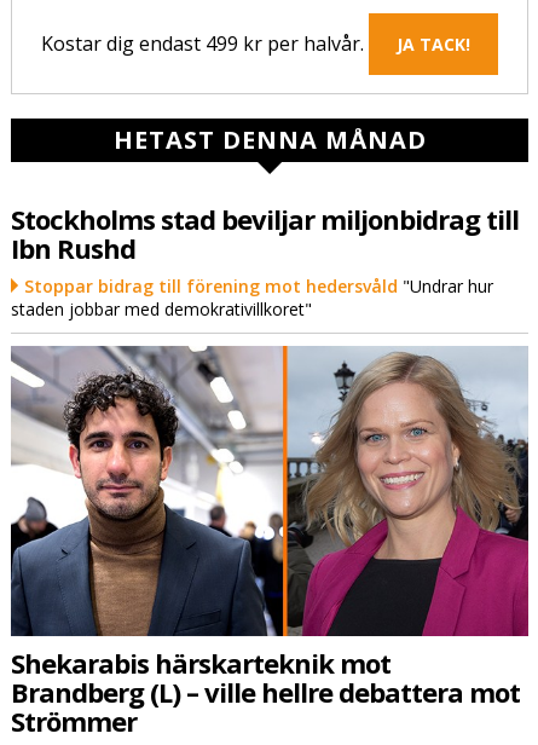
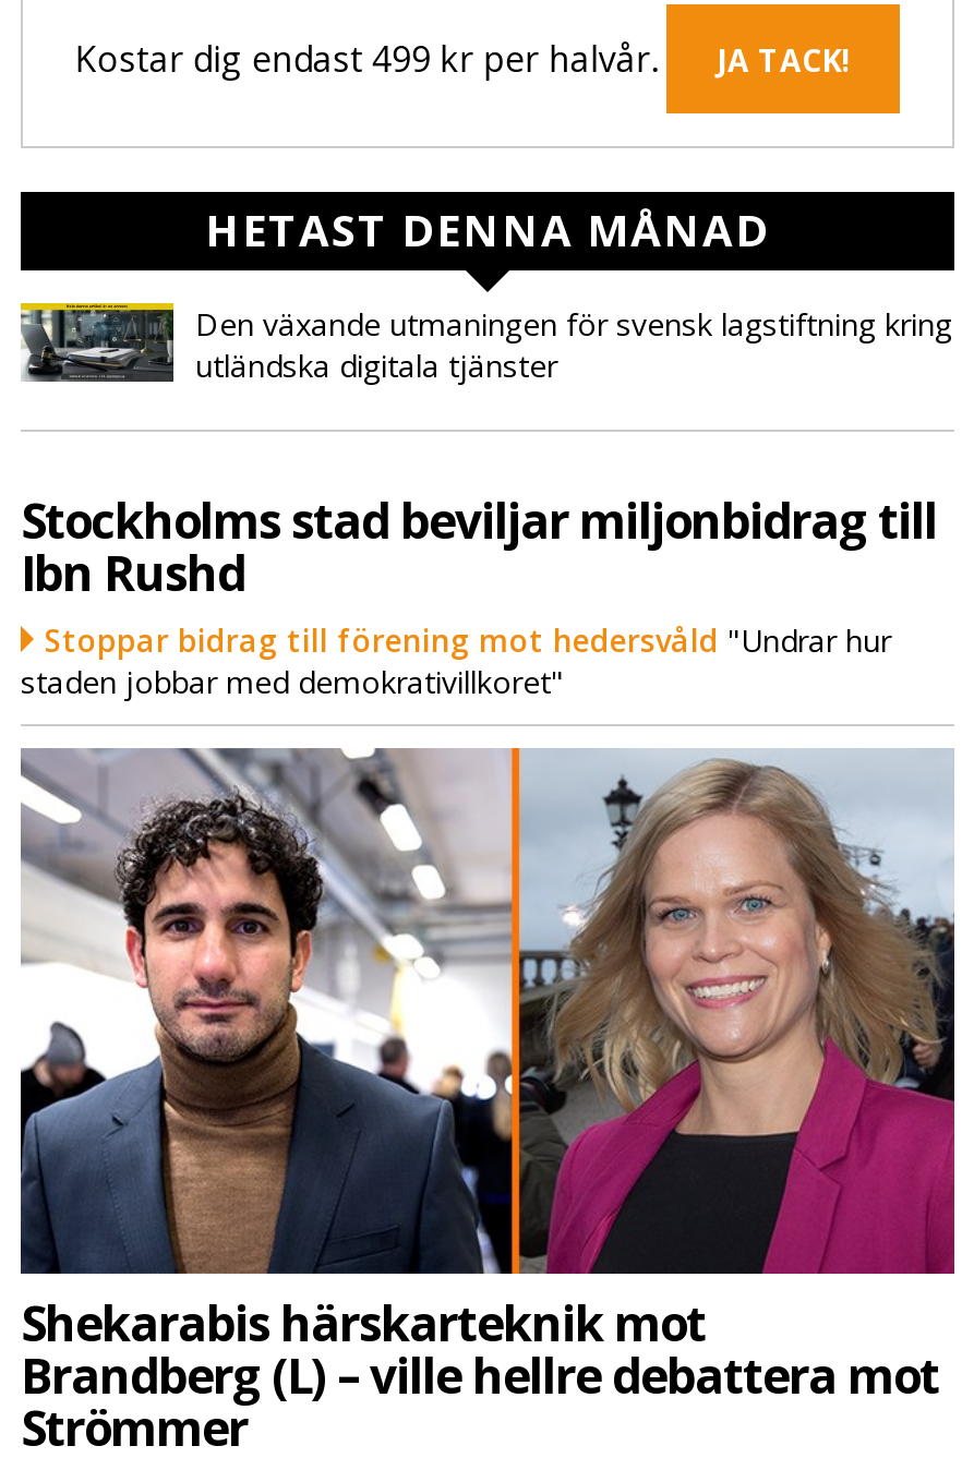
+ [image]
+ Den växande utmaningen för svensk lagstiftning kring
+ utländska digitala tjänster
